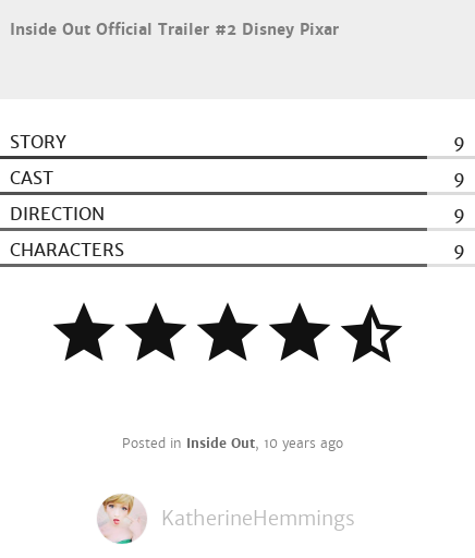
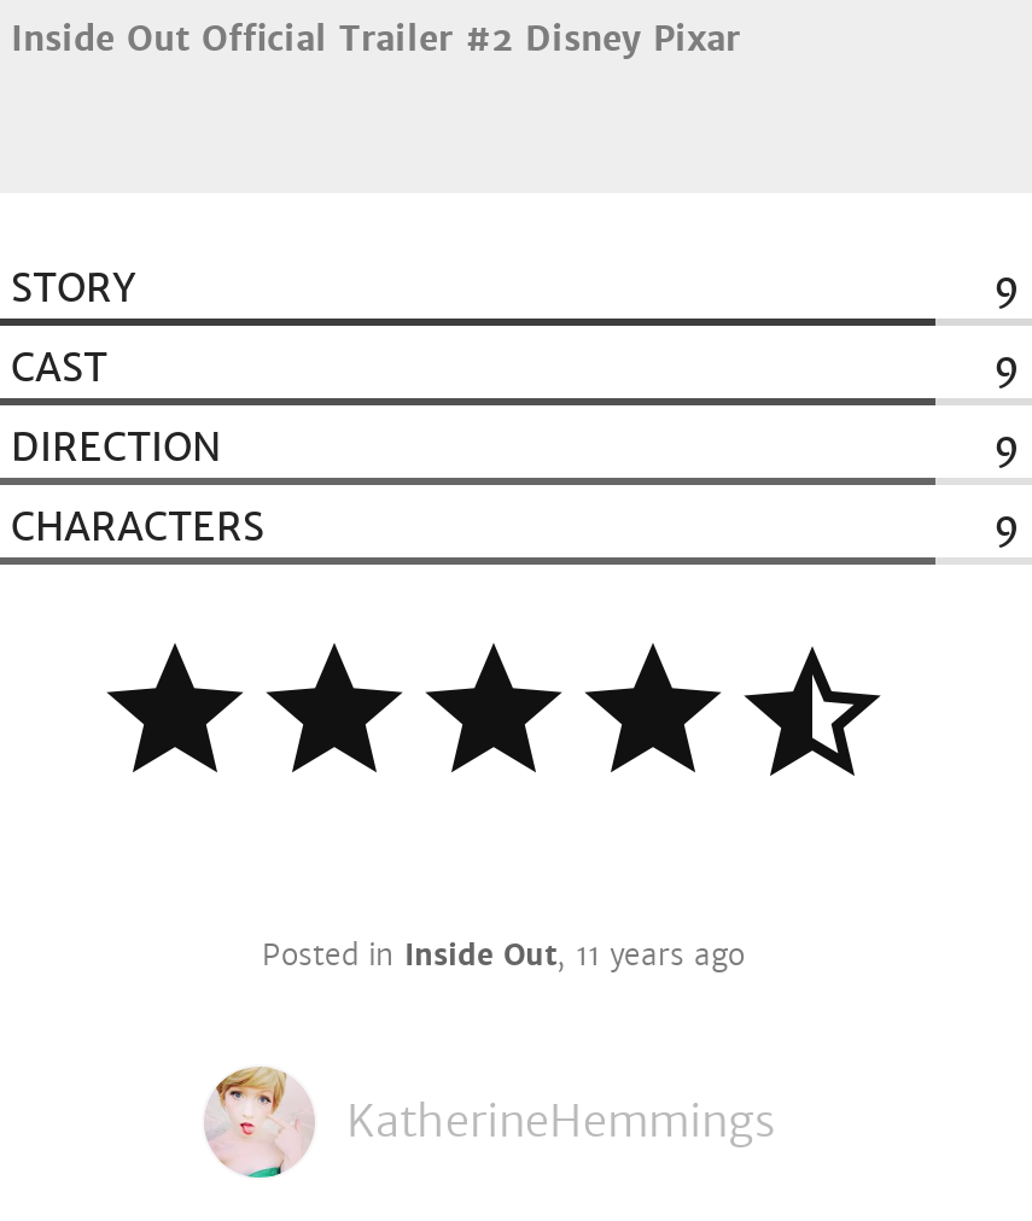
- Posted in Inside Out, 10 years ago
+ Posted in Inside Out, 11 years ago
